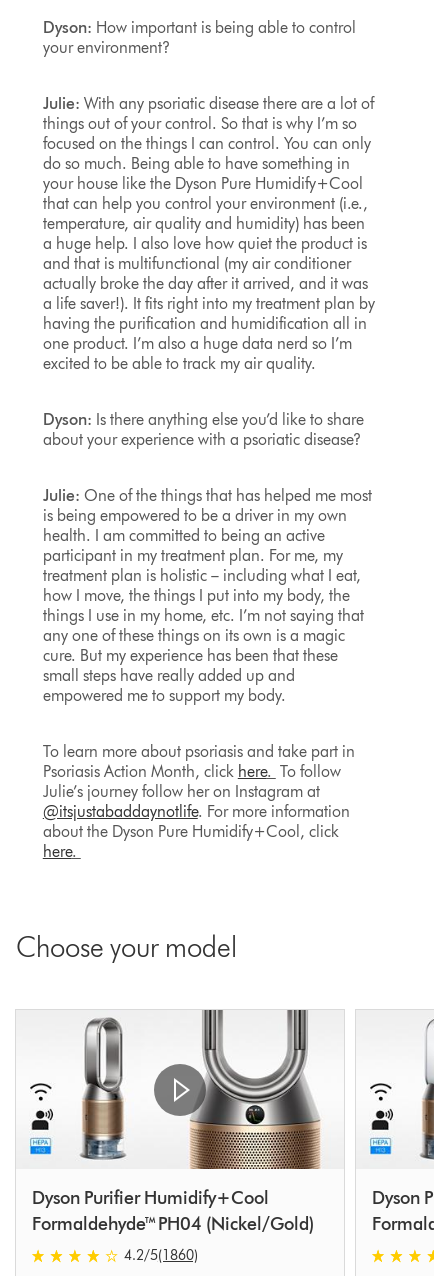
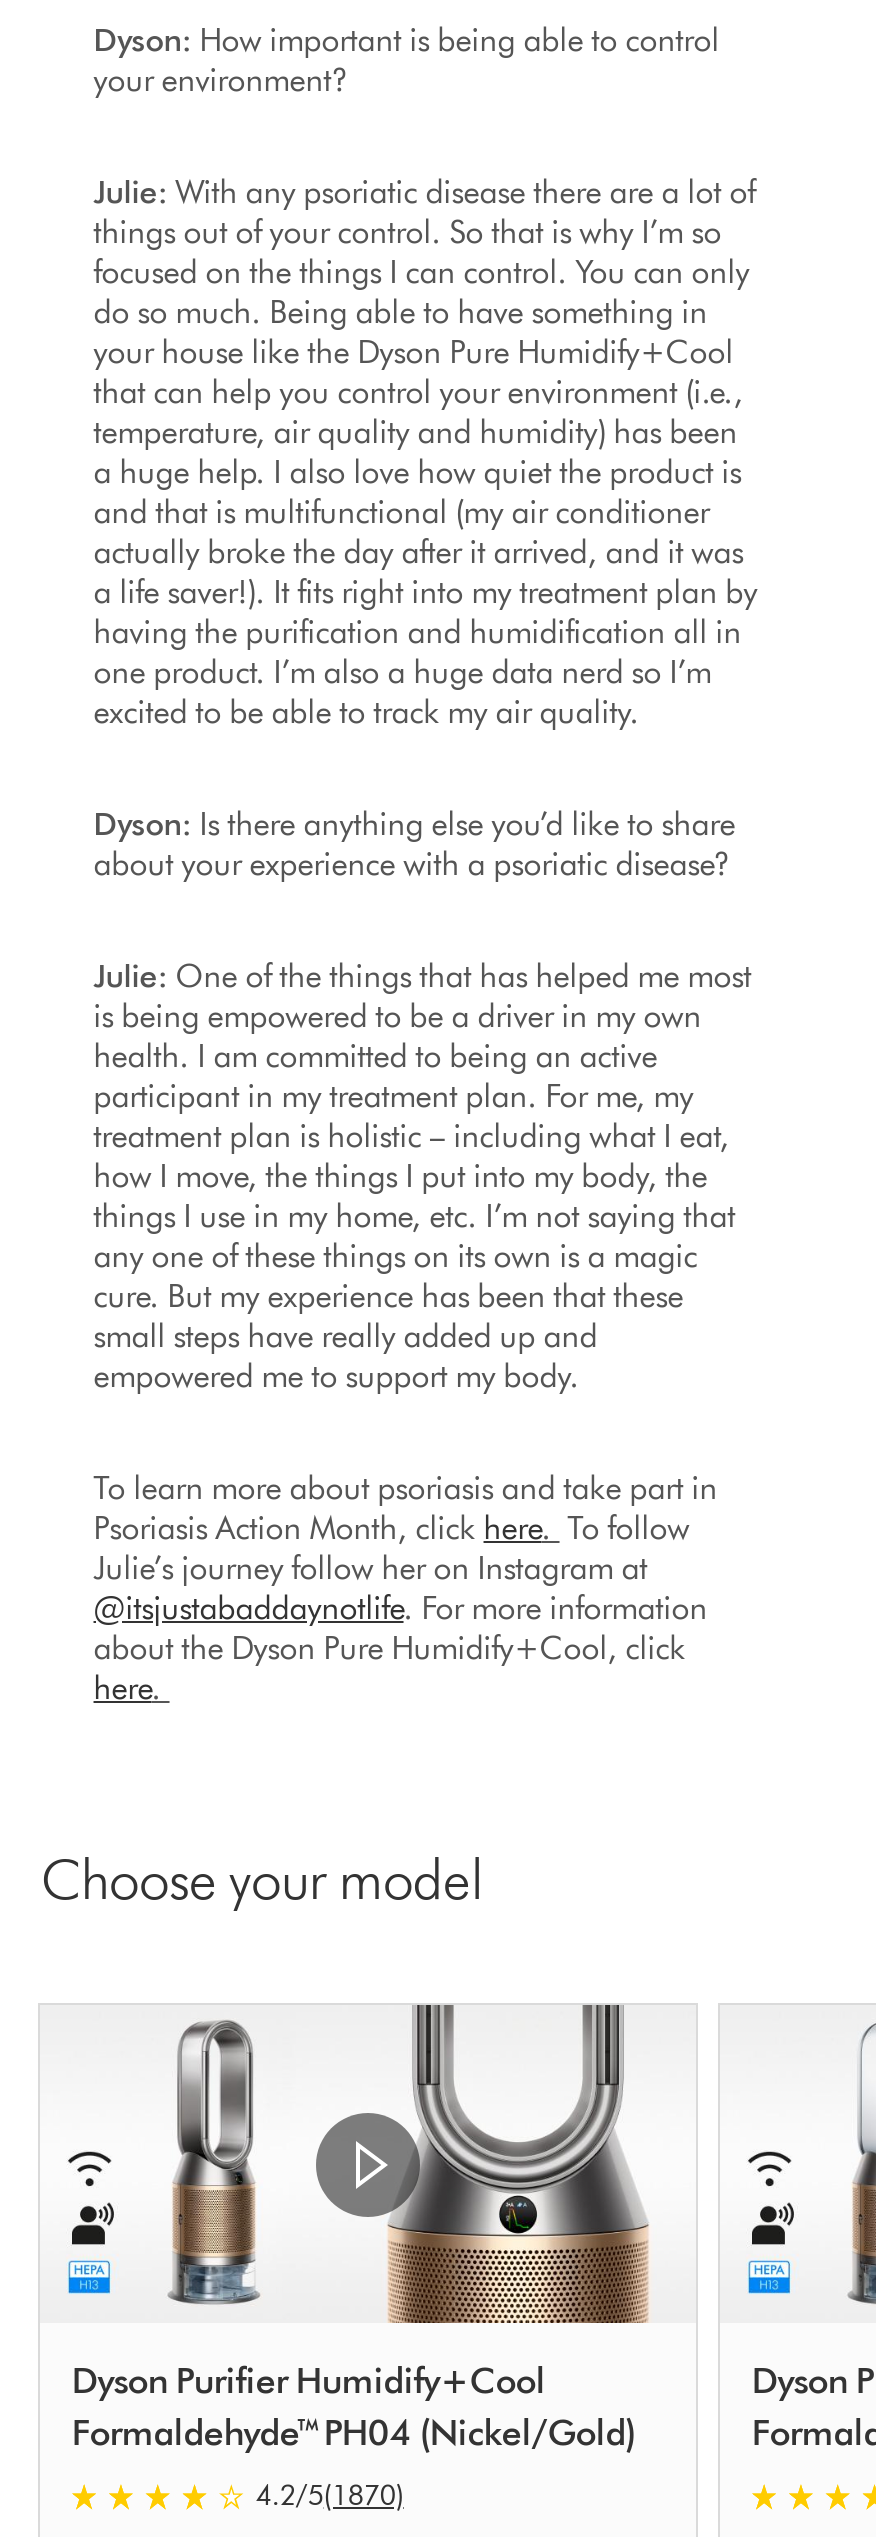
- 4.2/5(1860)
+ 4.2/5(1870)
